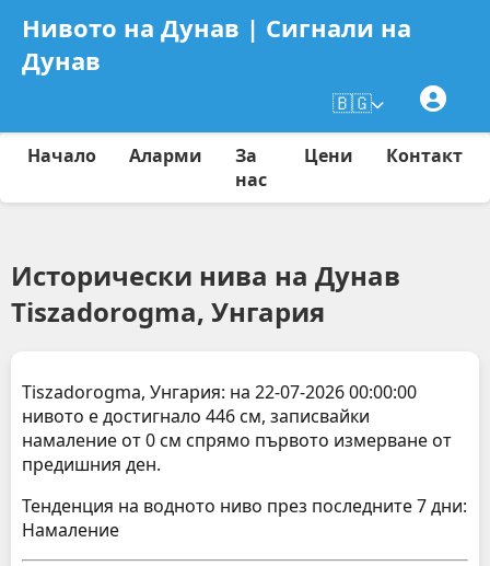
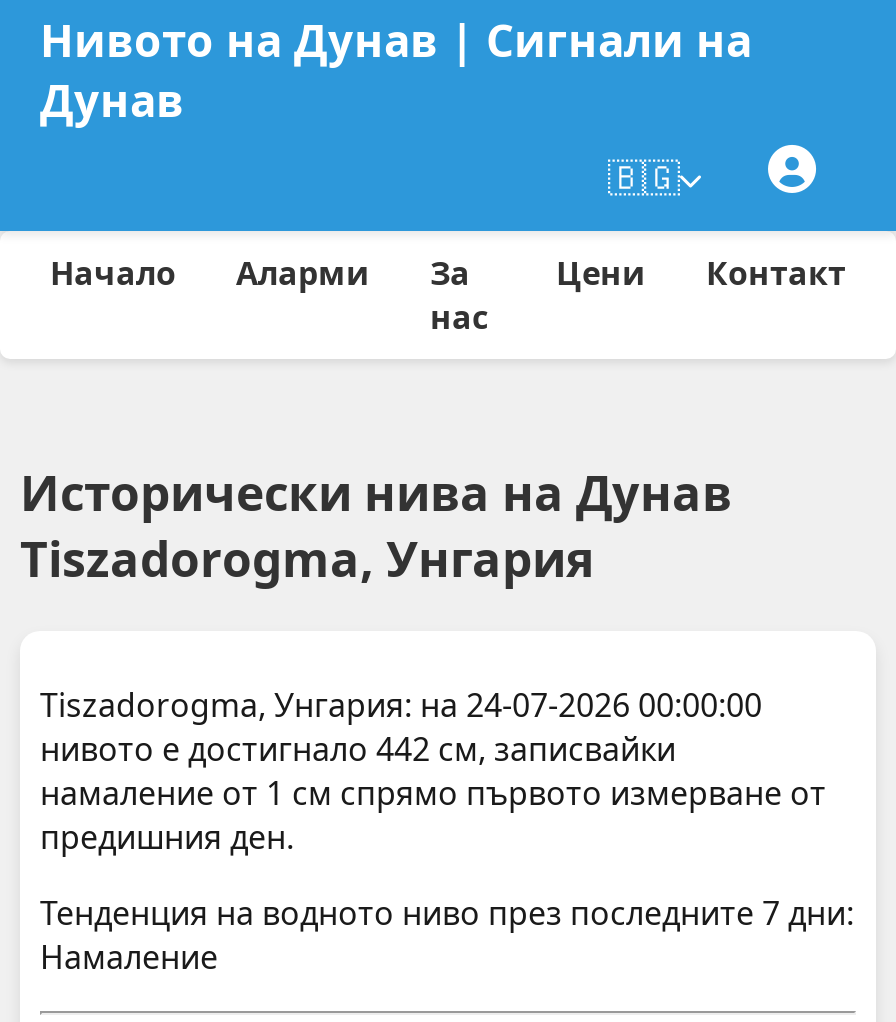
- Tiszadorogma, Унгария: на 22-07-2026 00:00:00
+ Tiszadorogma, Унгария: на 24-07-2026 00:00:00

- нивото е достигнало 446 см, записвайки
+ нивото е достигнало 442 см, записвайки

- намаление от 0 см спрямо първото измерване от
+ намаление от 1 см спрямо първото измерване от
